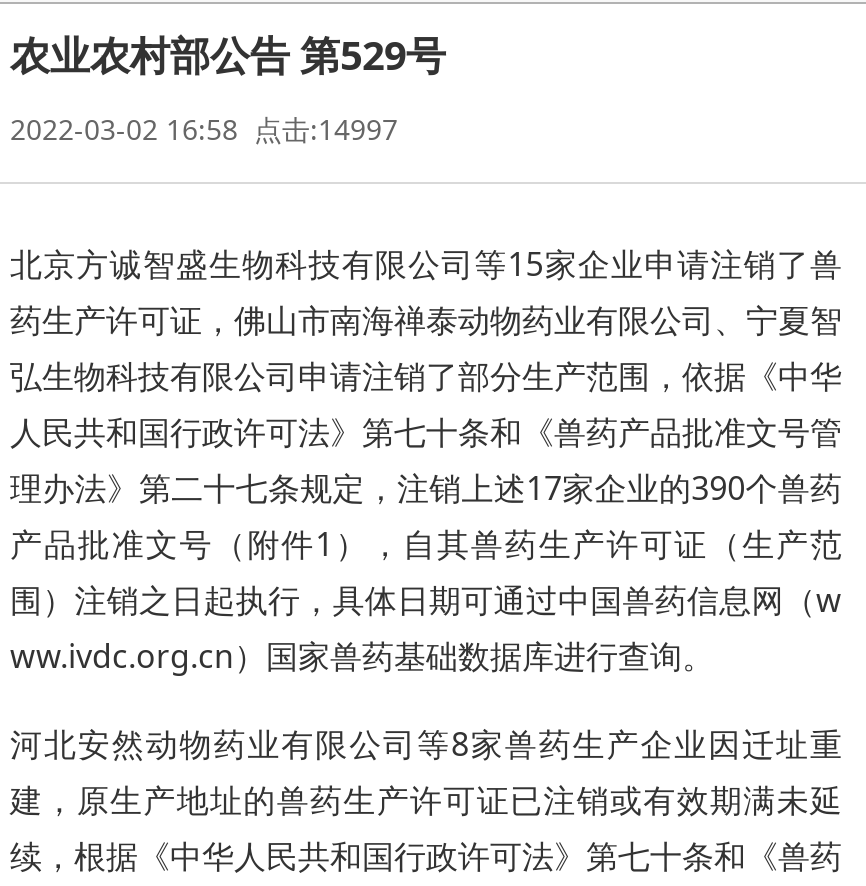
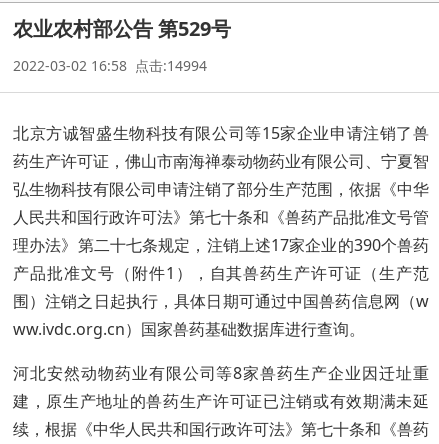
- 2022-03-02 16:58 点击:14997
+ 2022-03-02 16:58 点击:14994
